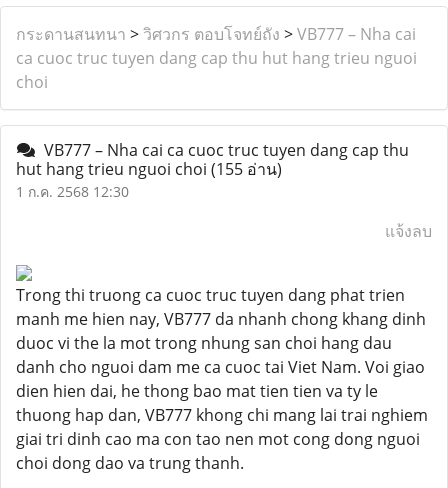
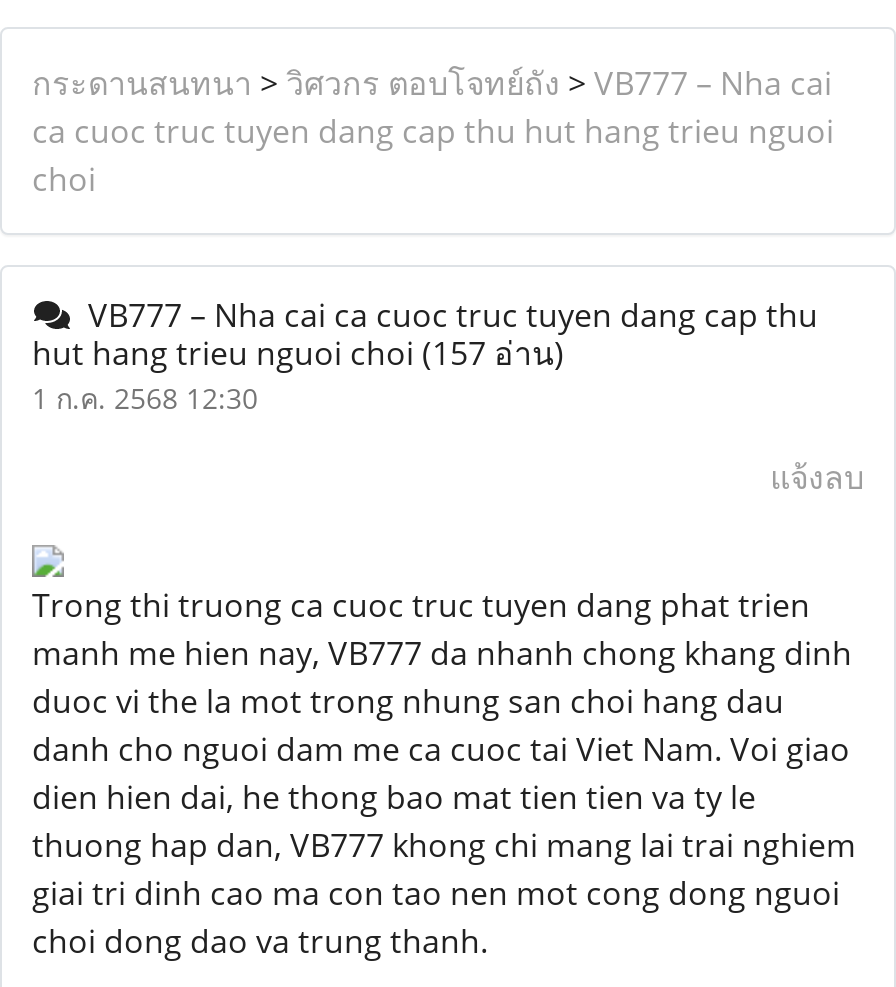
- hut hang trieu nguoi choi (155 อ่าน)
+ hut hang trieu nguoi choi (157 อ่าน)
